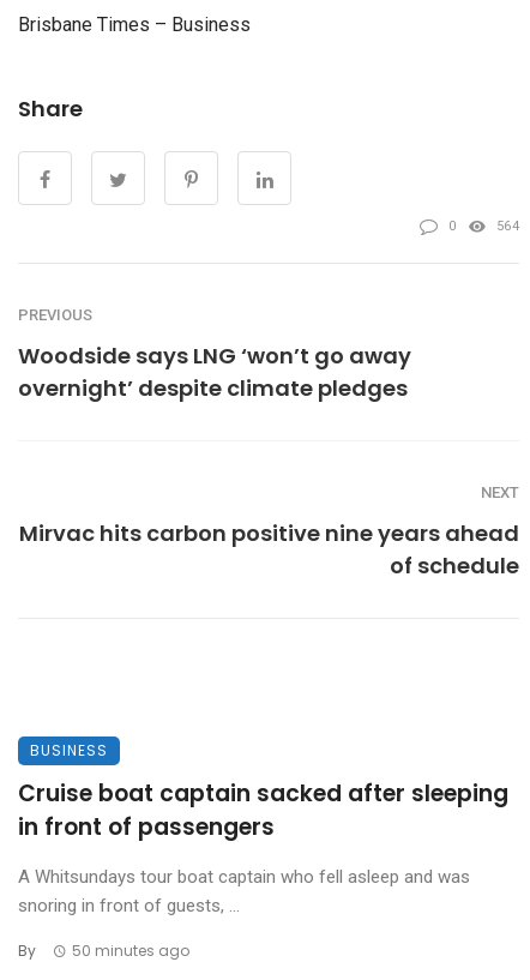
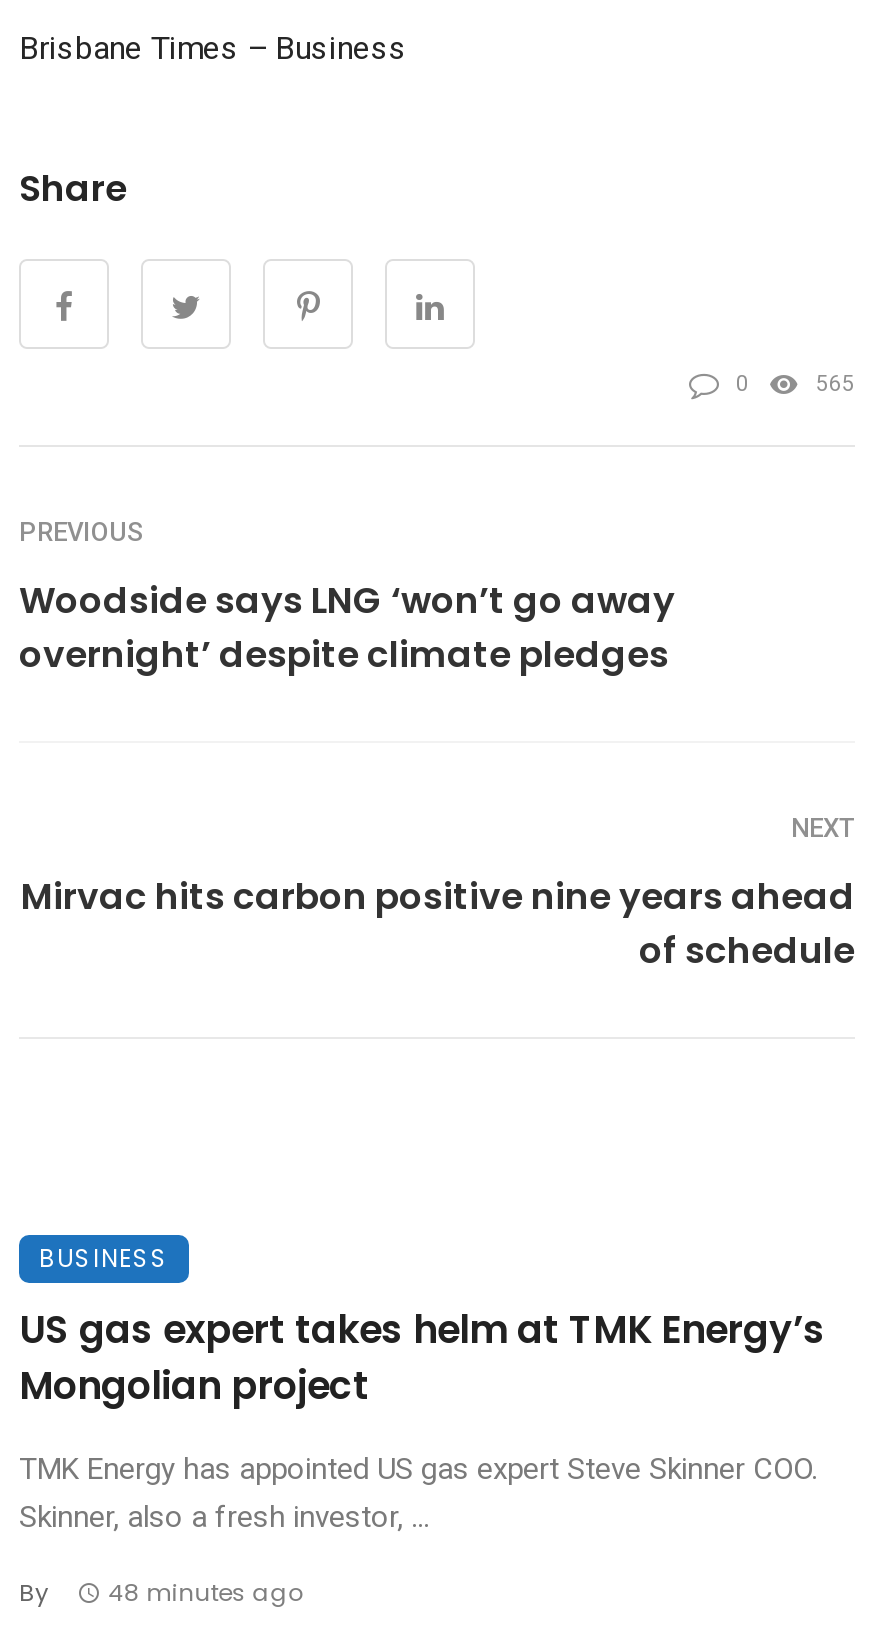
- 564
+ 565

- Cruise boat captain sacked after sleeping
- in front of passengers
+ US gas expert takes helm at TMK Energy’s
+ Mongolian project

- A Whitsundays tour boat captain who fell asleep and was
- snoring in front of guests, ...
+ TMK Energy has appointed US gas expert Steve Skinner COO.
+ Skinner, also a fresh investor, ...

- By 50 minutes ago
+ By 48 minutes ago
